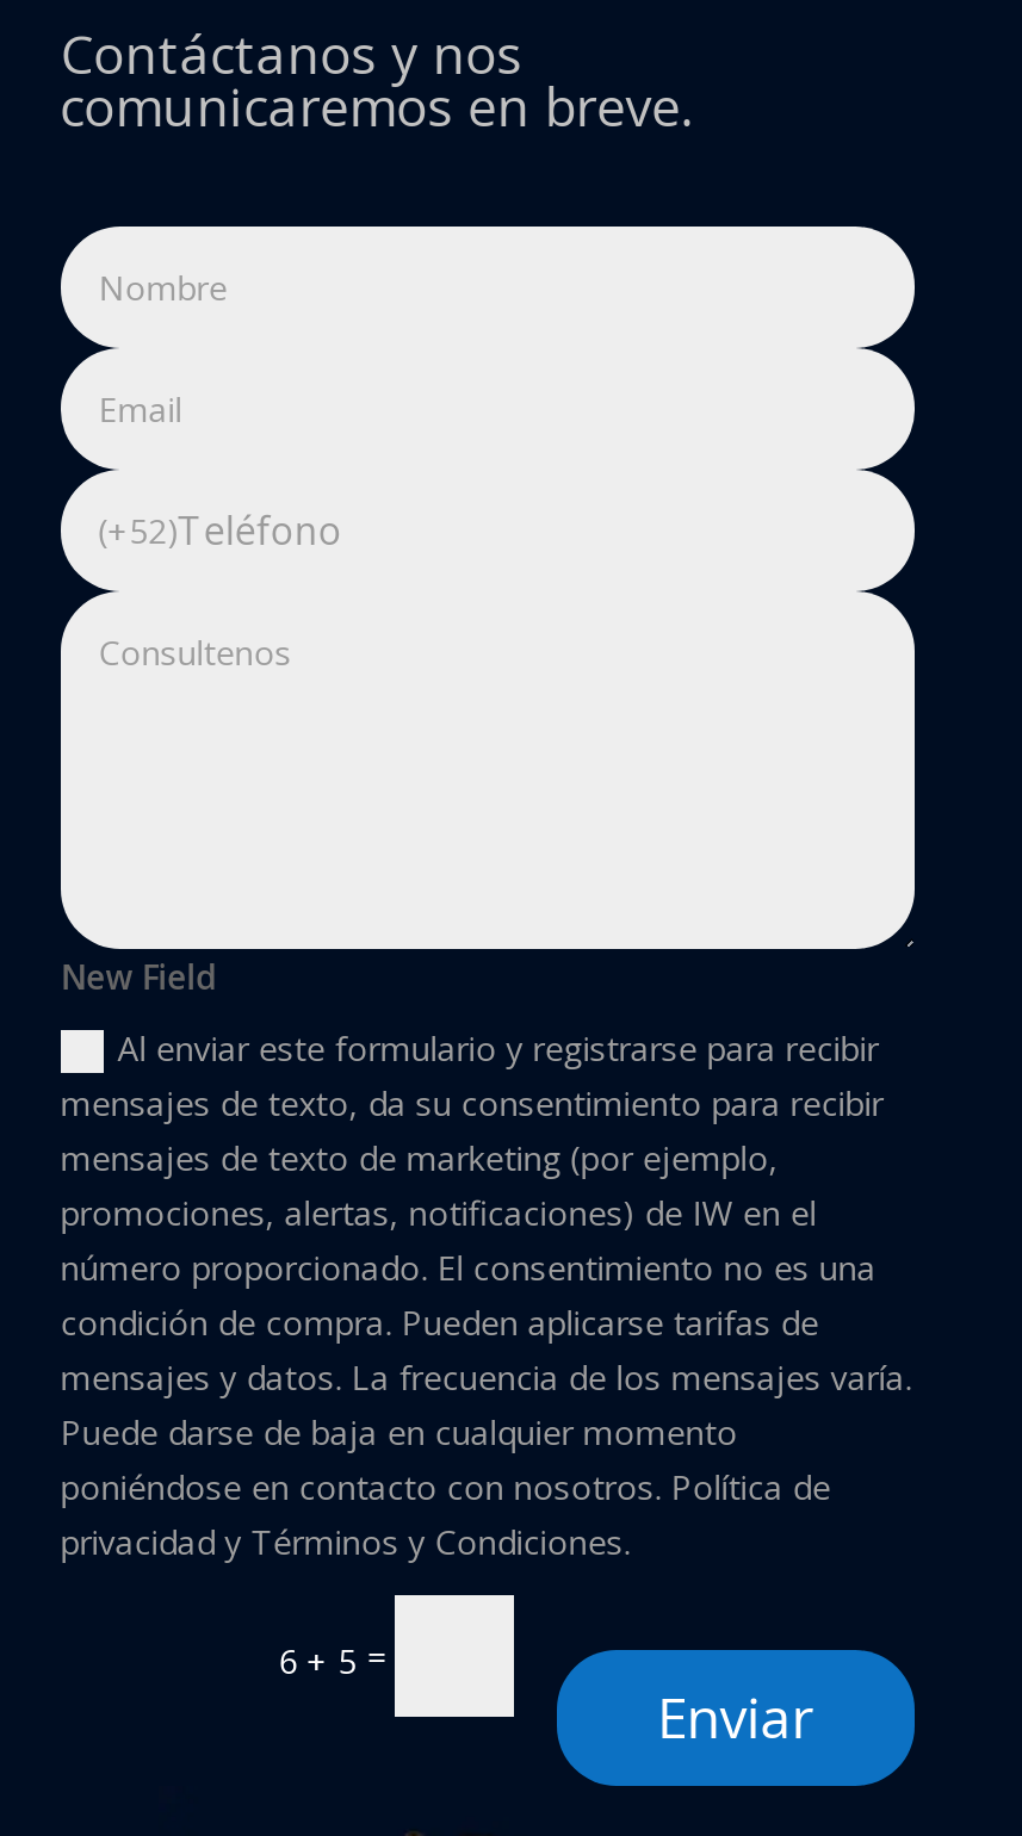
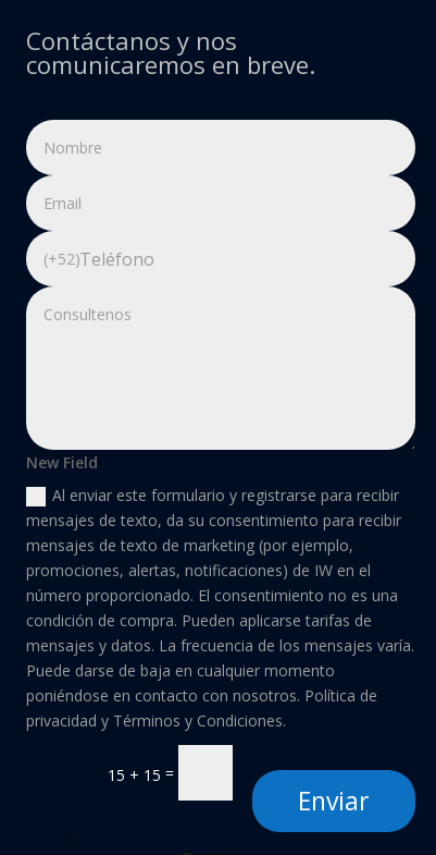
- 6 + 5 =
+ 15 + 15 =
